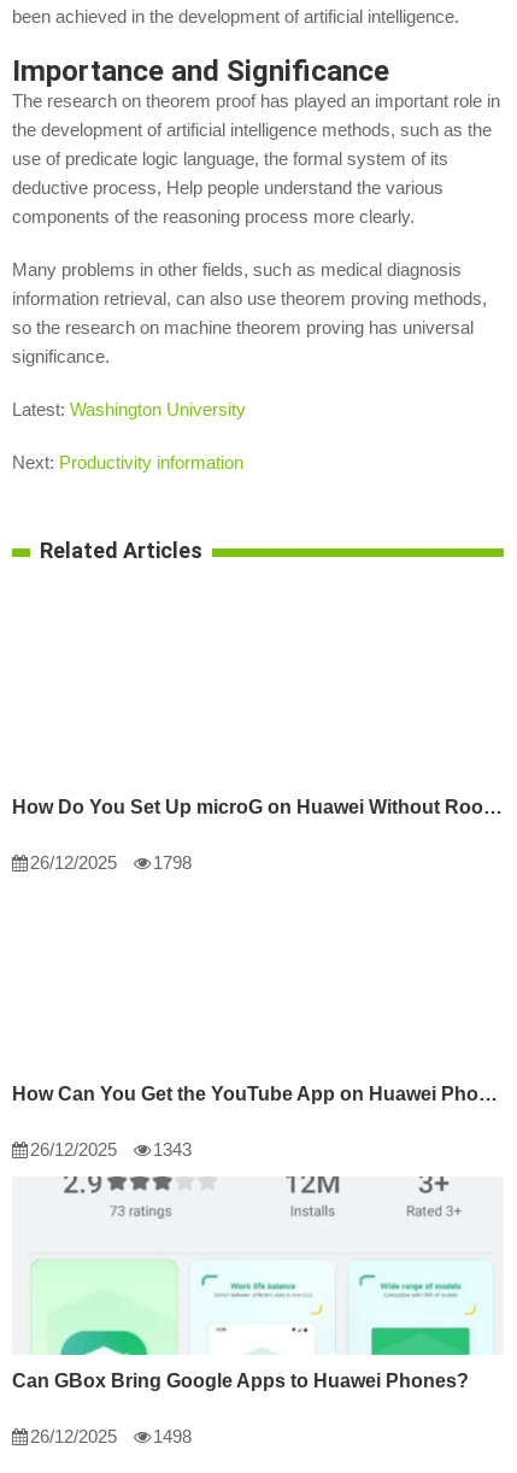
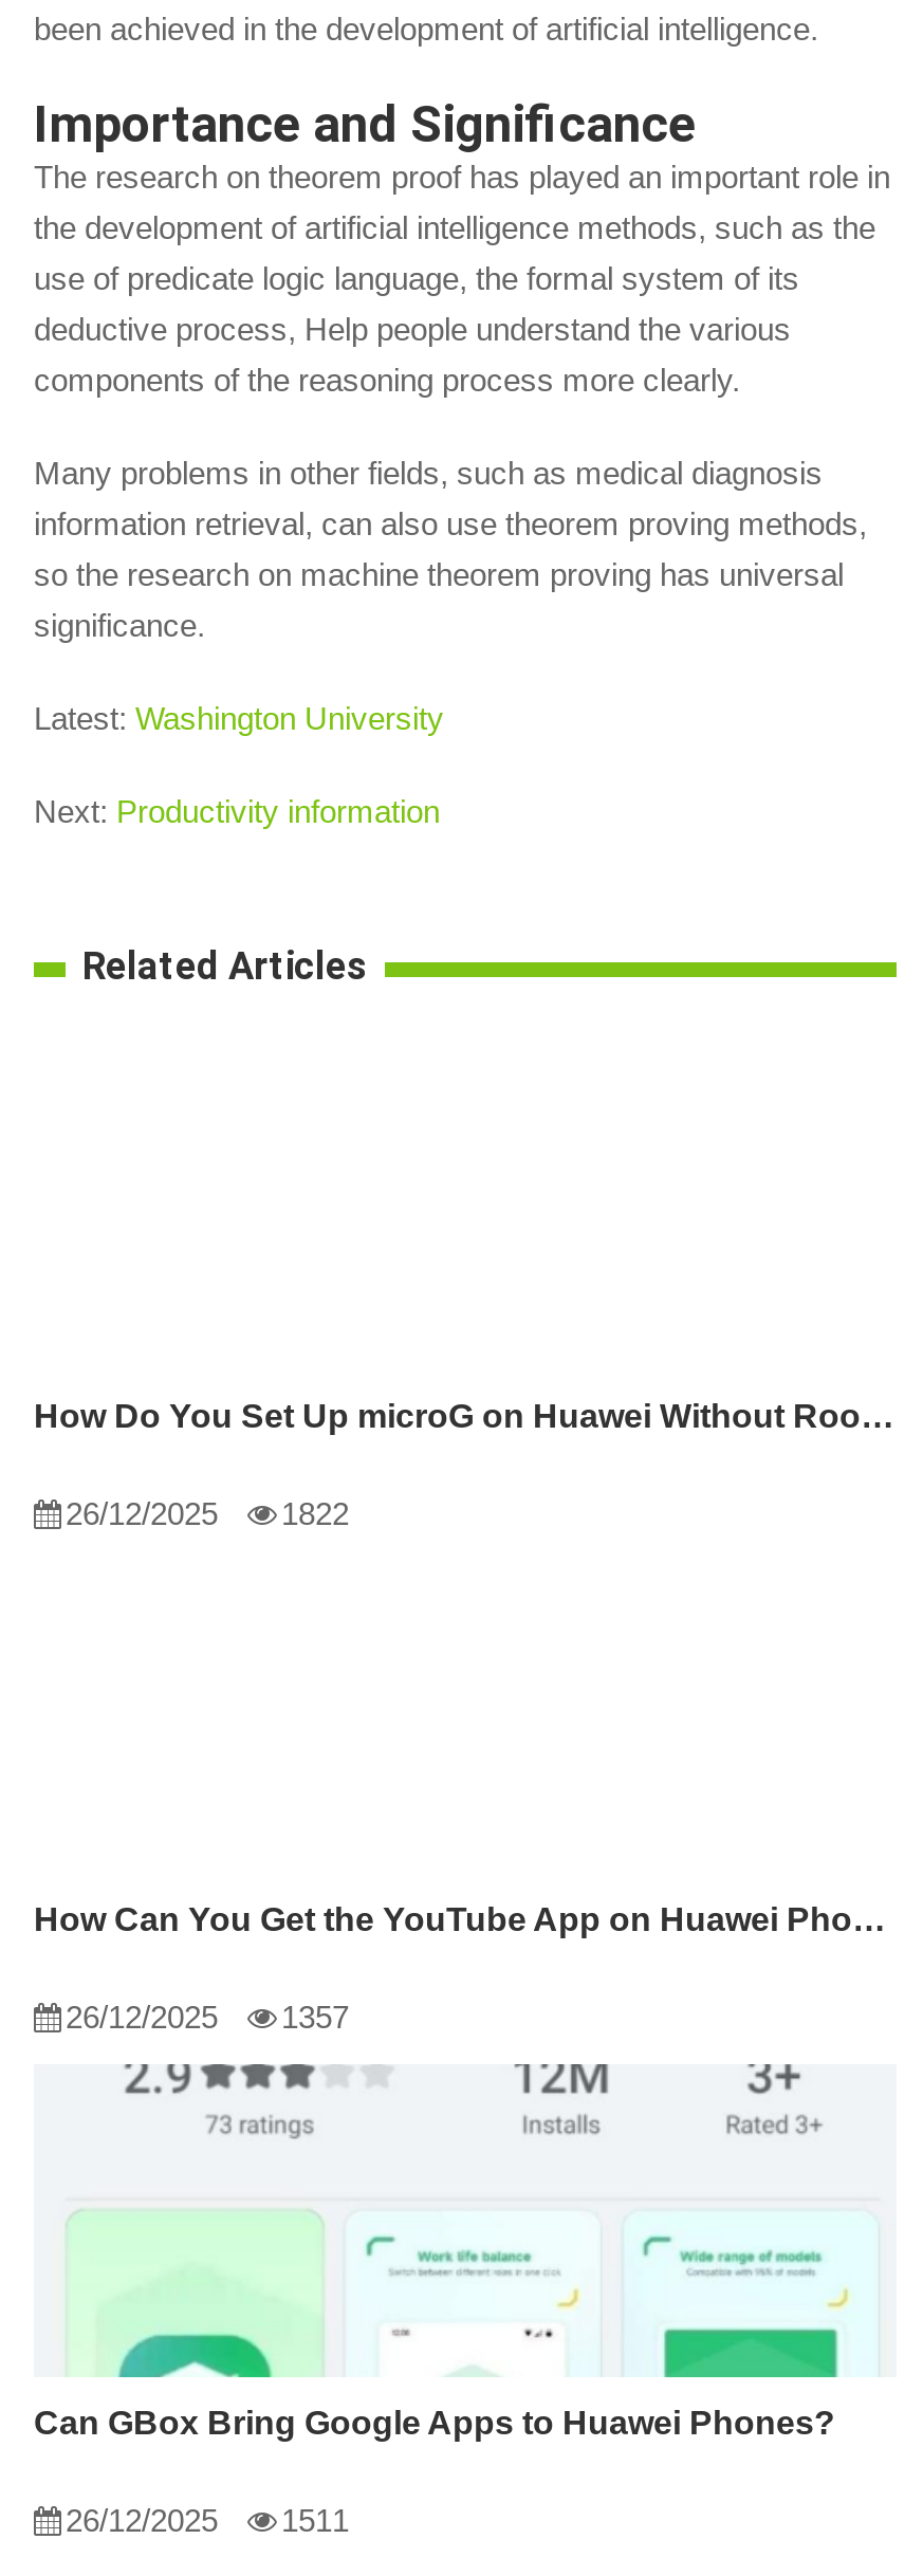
- 26/12/2025 1798
+ 26/12/2025 1822

- 26/12/2025 1343
+ 26/12/2025 1357

- 26/12/2025 1498
+ 26/12/2025 1511
